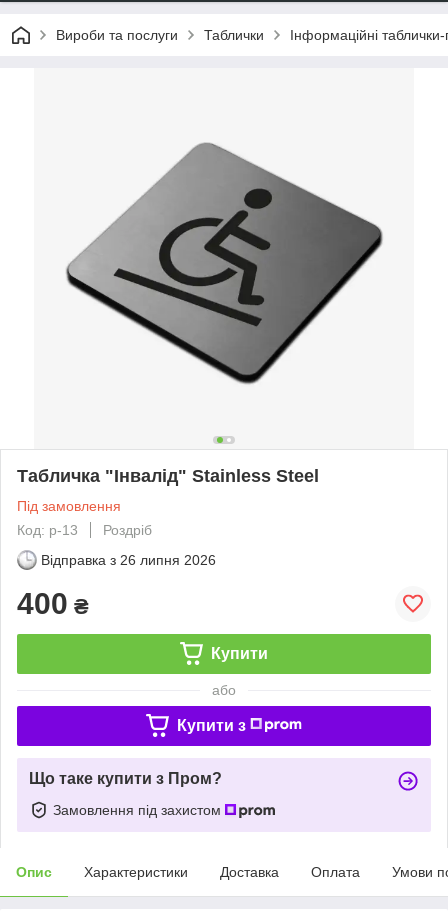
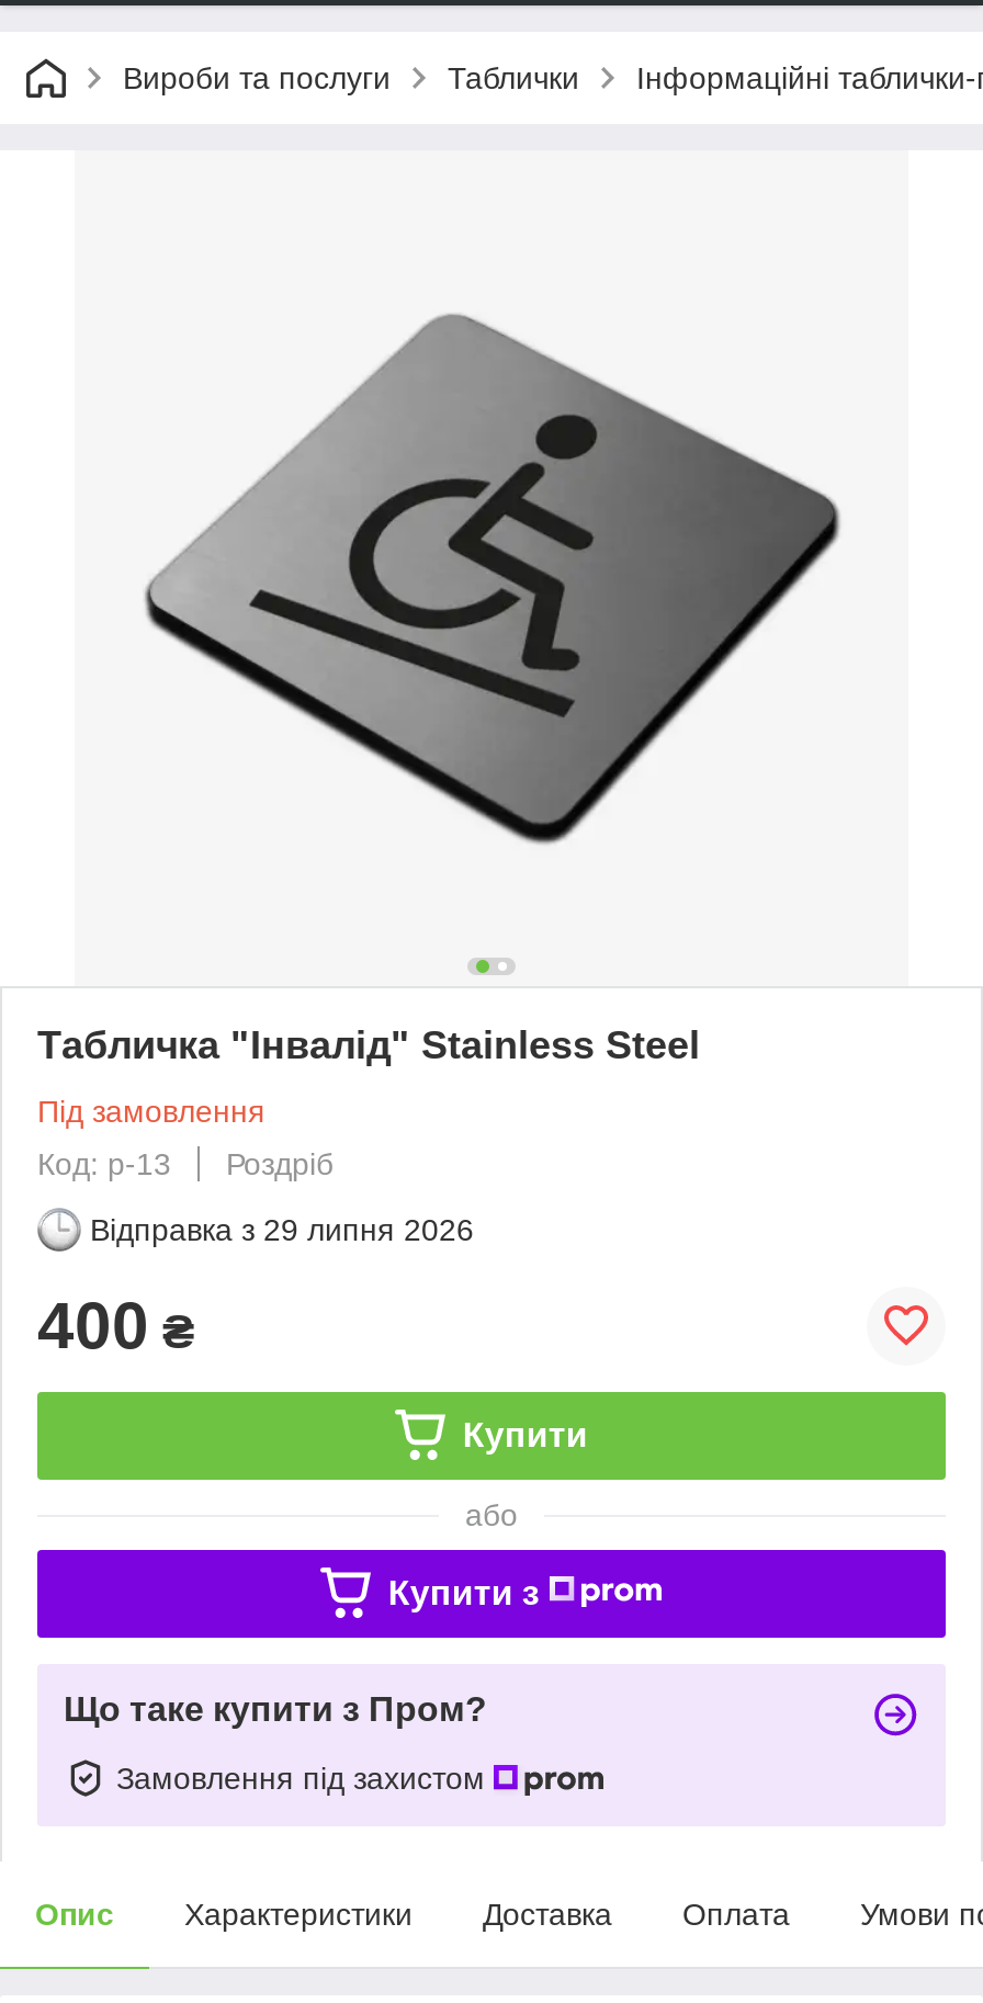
- Відправка з 26 липня 2026
+ Відправка з 29 липня 2026
